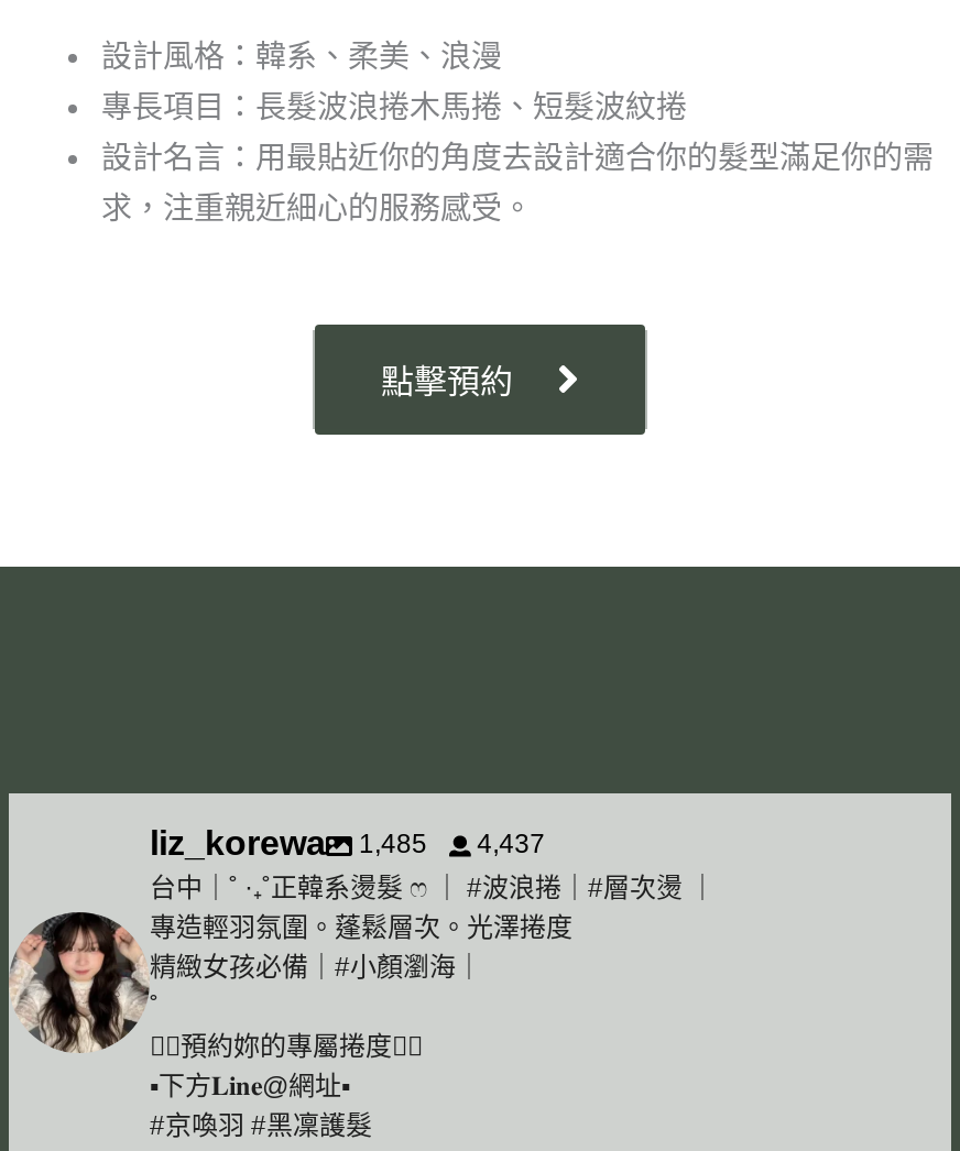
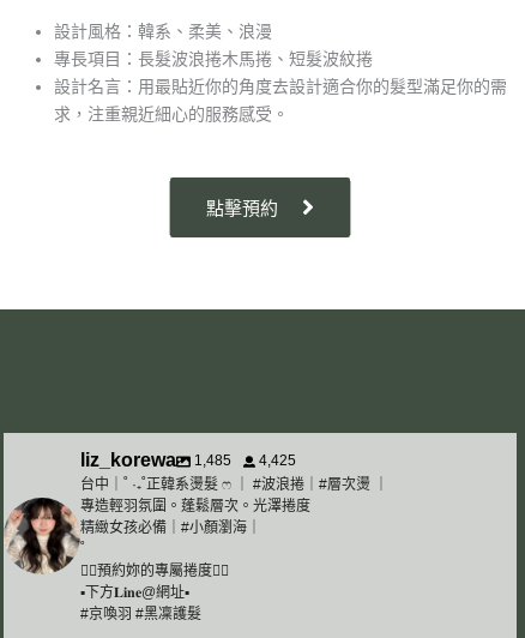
- liz_korewa 1,485 4,437
+ liz_korewa 1,485 4,425
